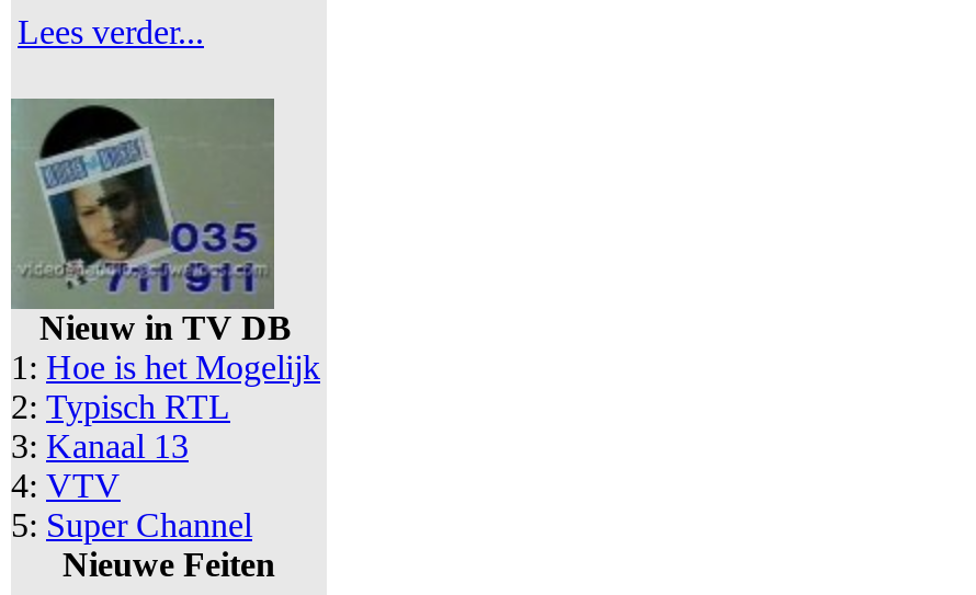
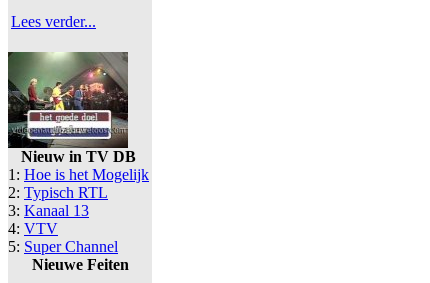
- [image]
+ [image]
